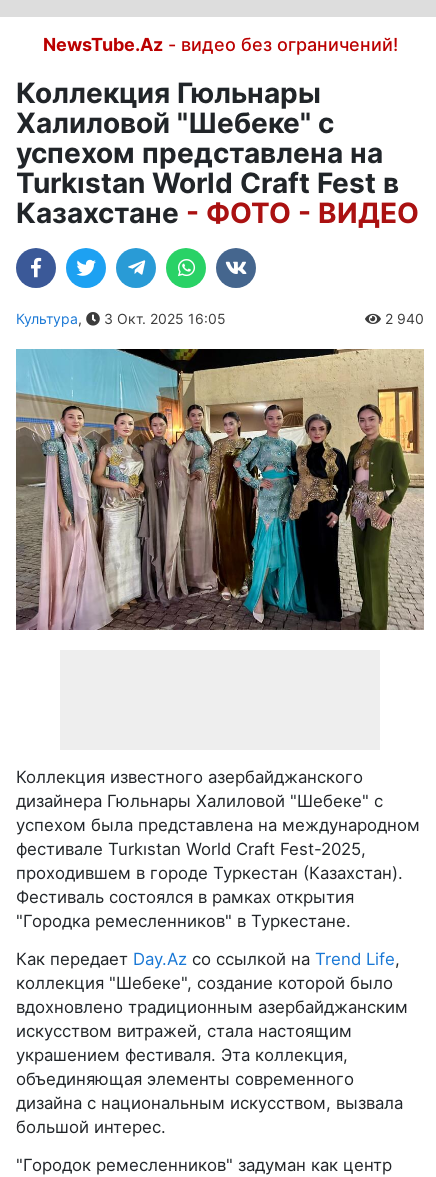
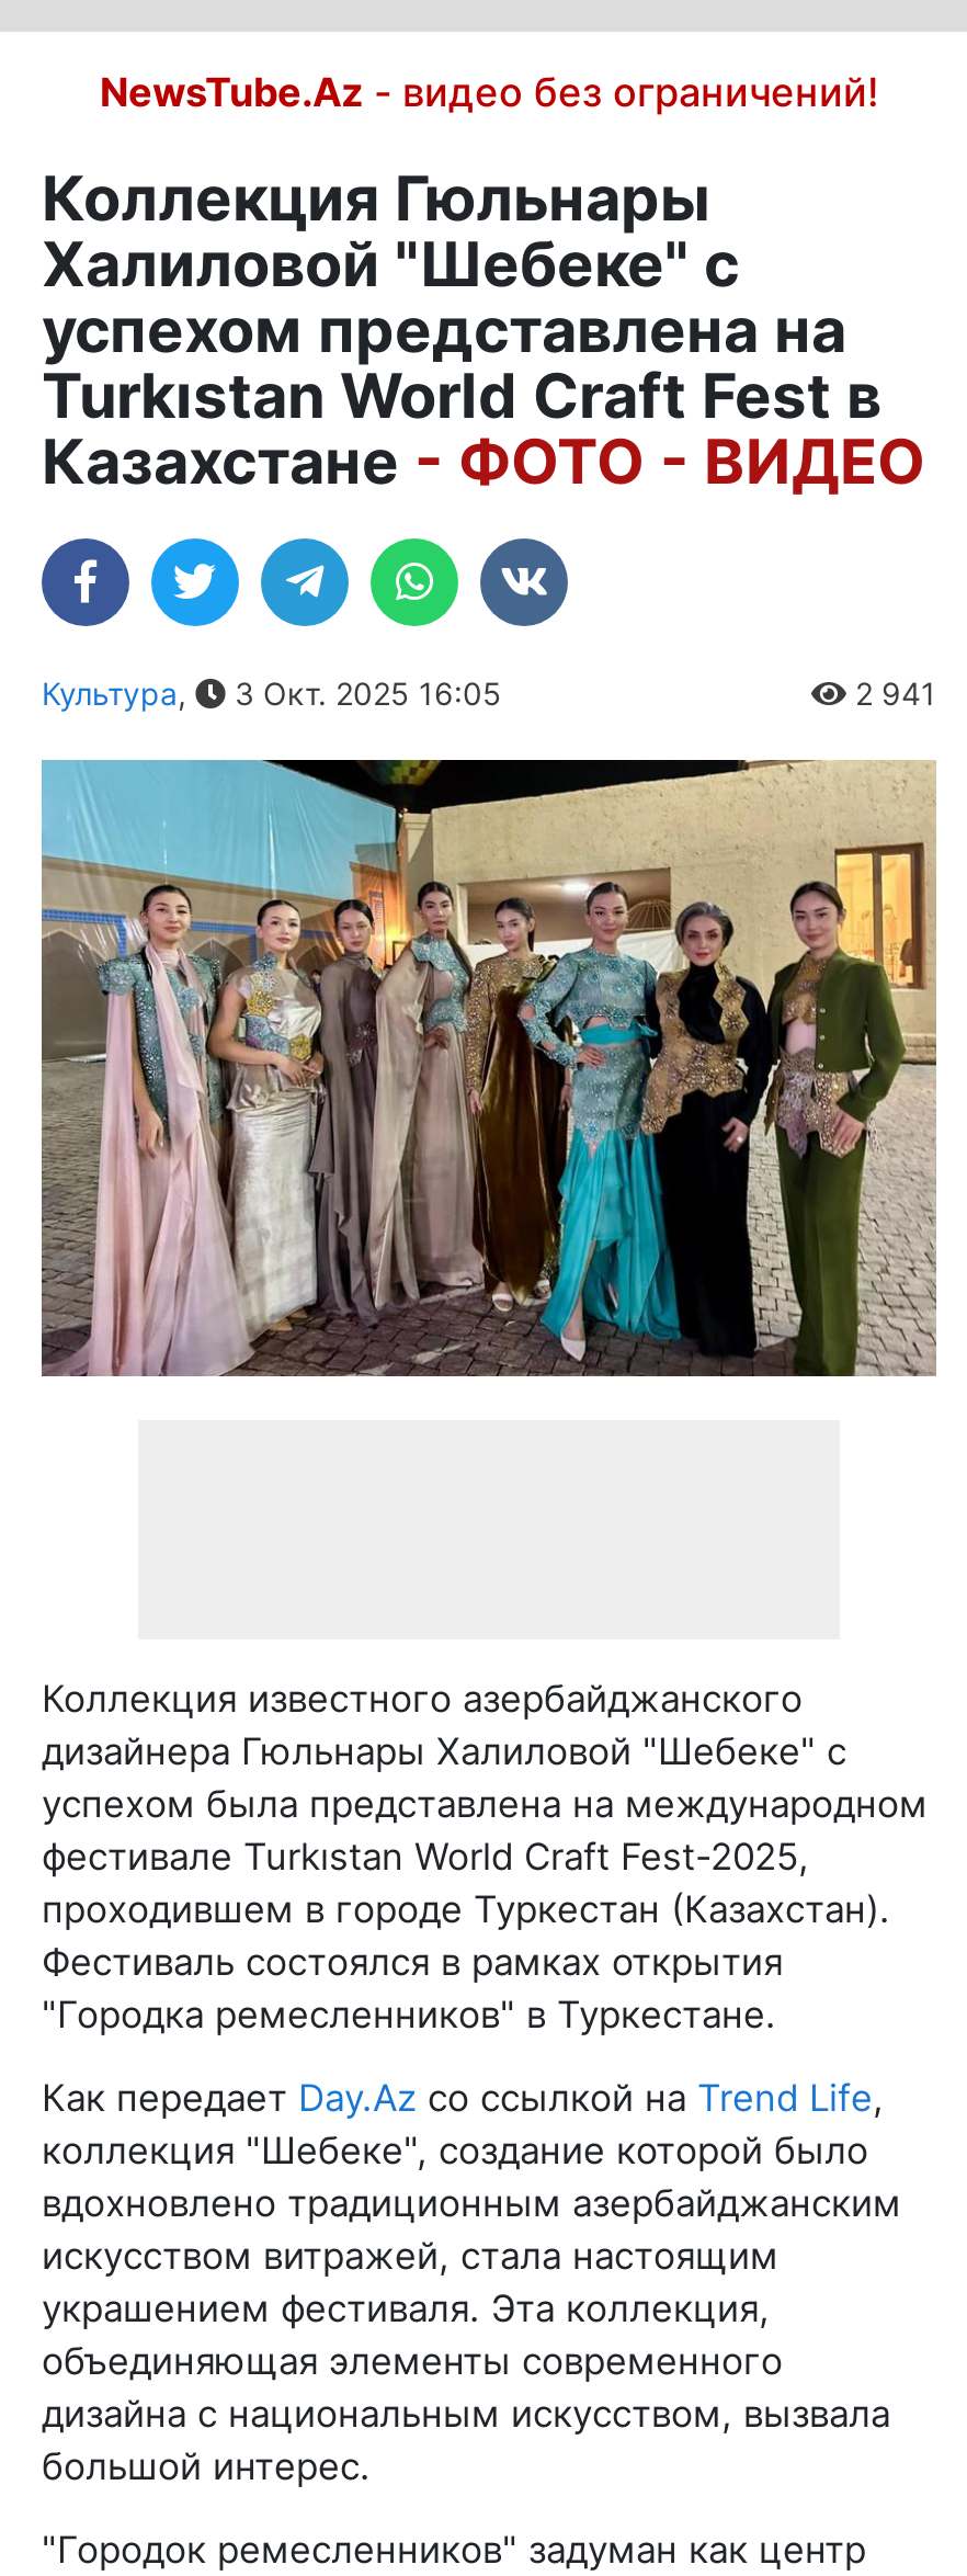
- 2 940
+ 2 941
